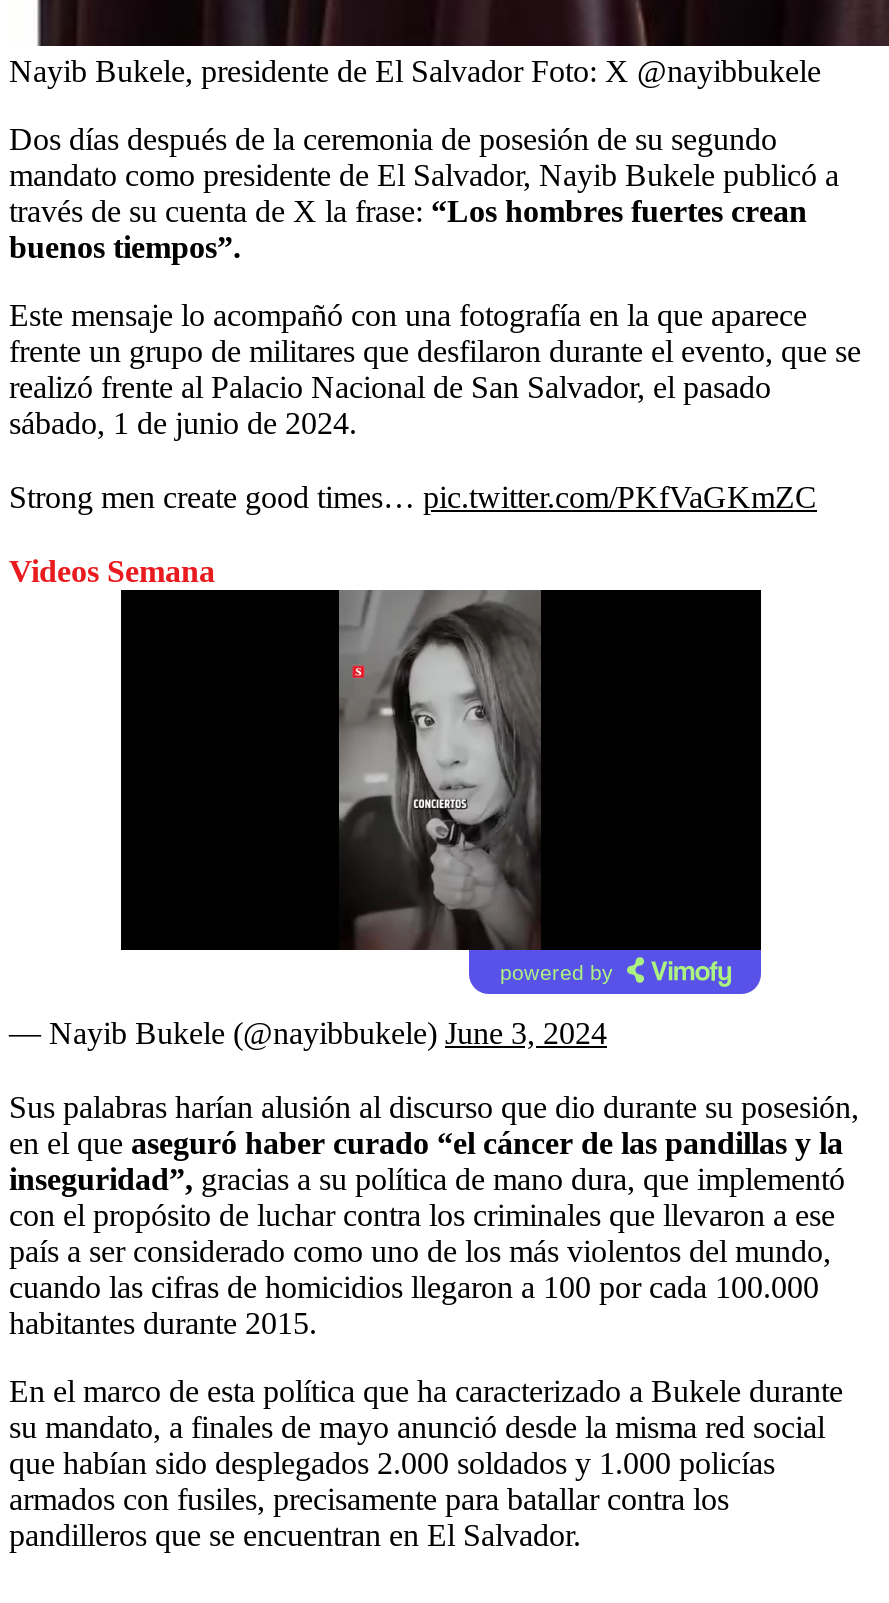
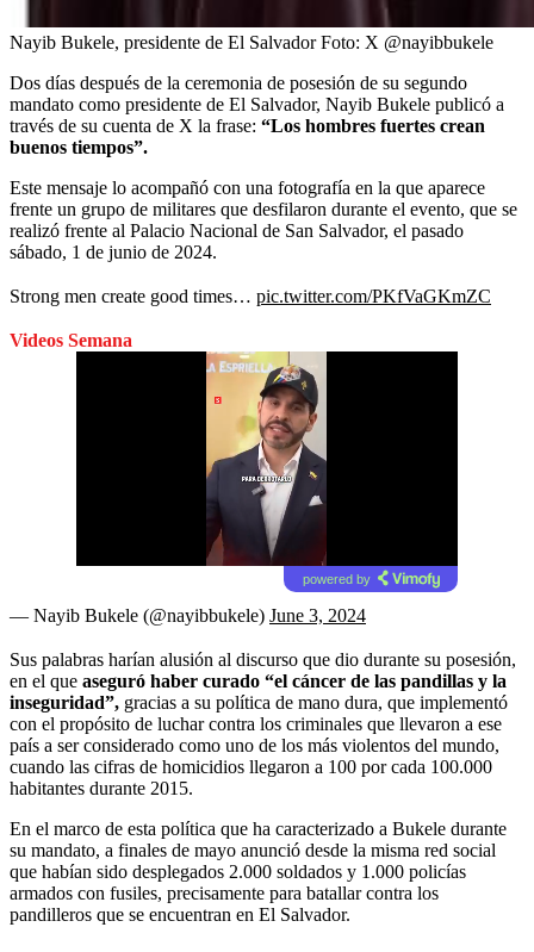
- [image]
+ [image]
